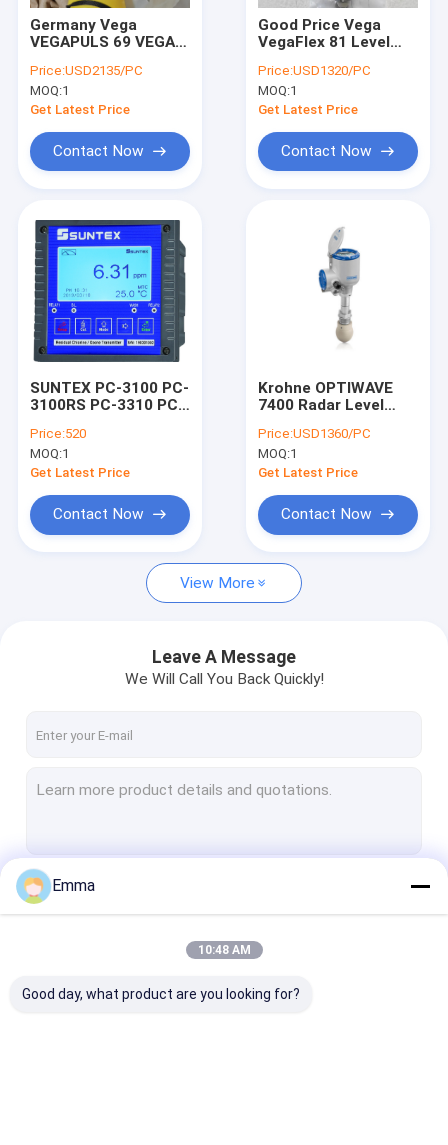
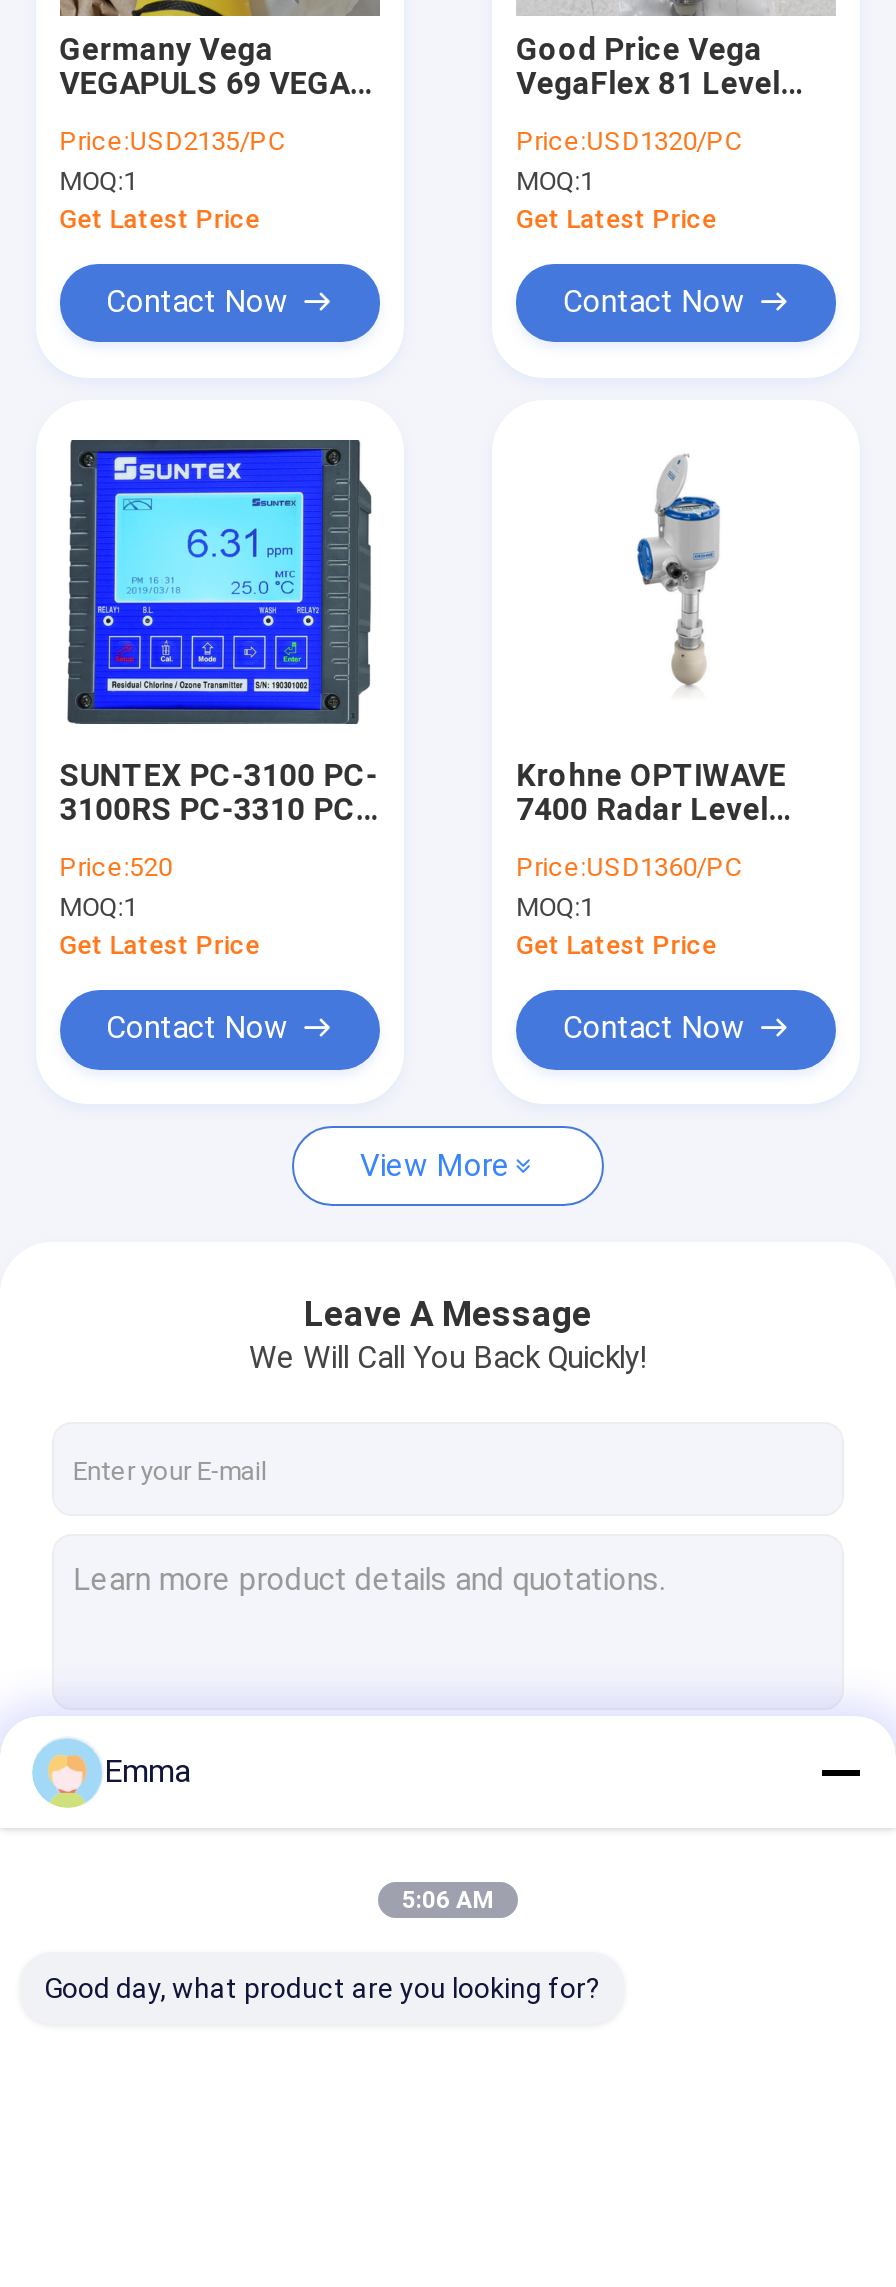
- 10:48 AM
+ 5:06 AM
